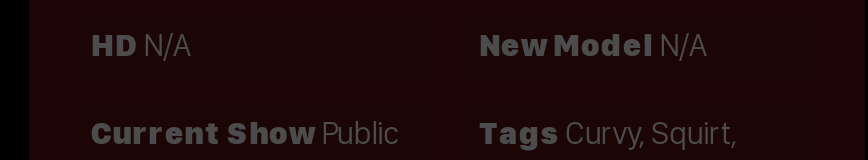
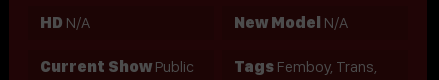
- Tags Curvy, Squirt,
+ Tags Femboy, Trans,
